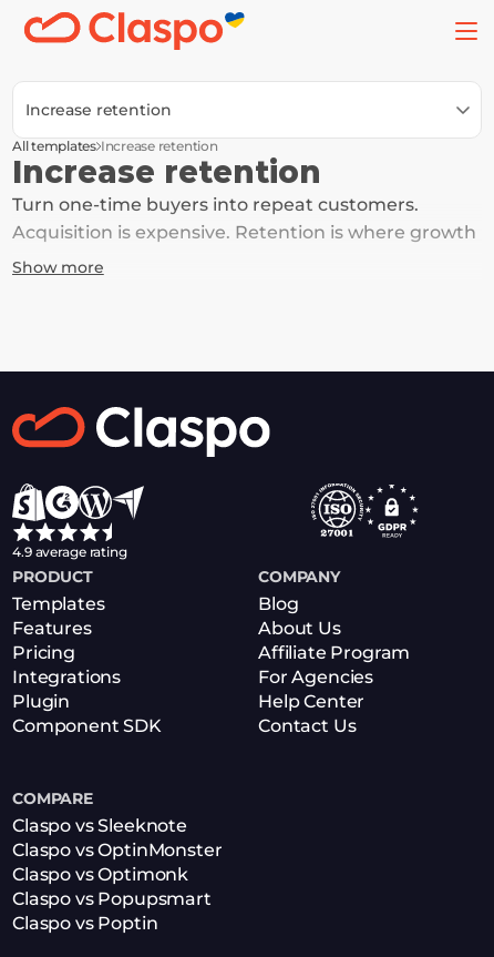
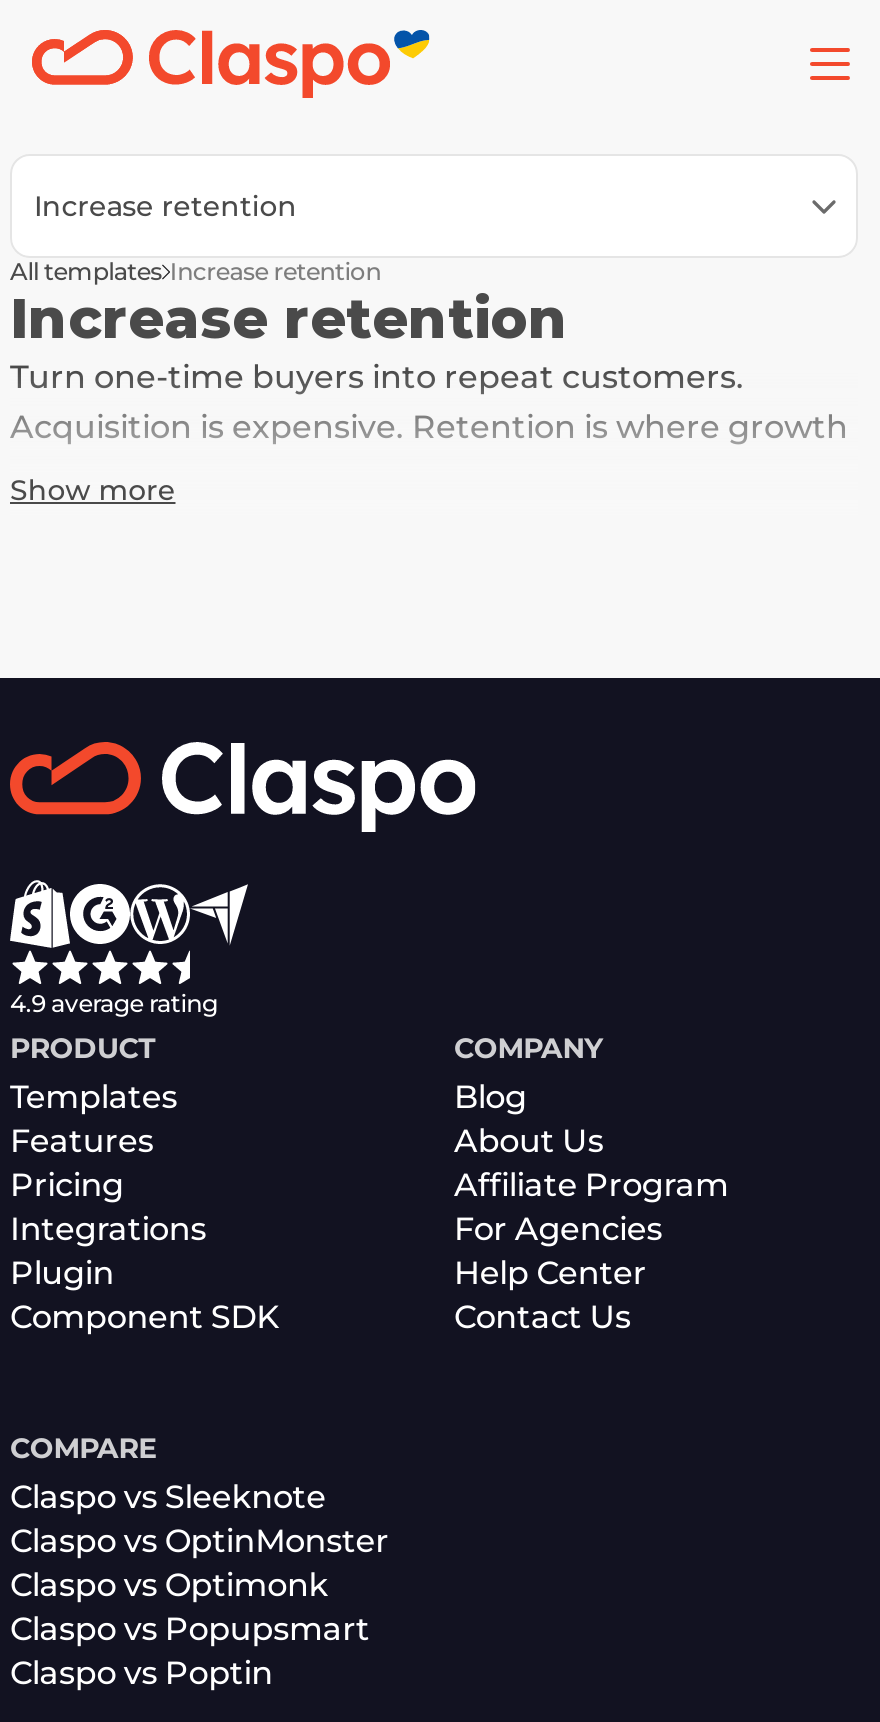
- [image]
